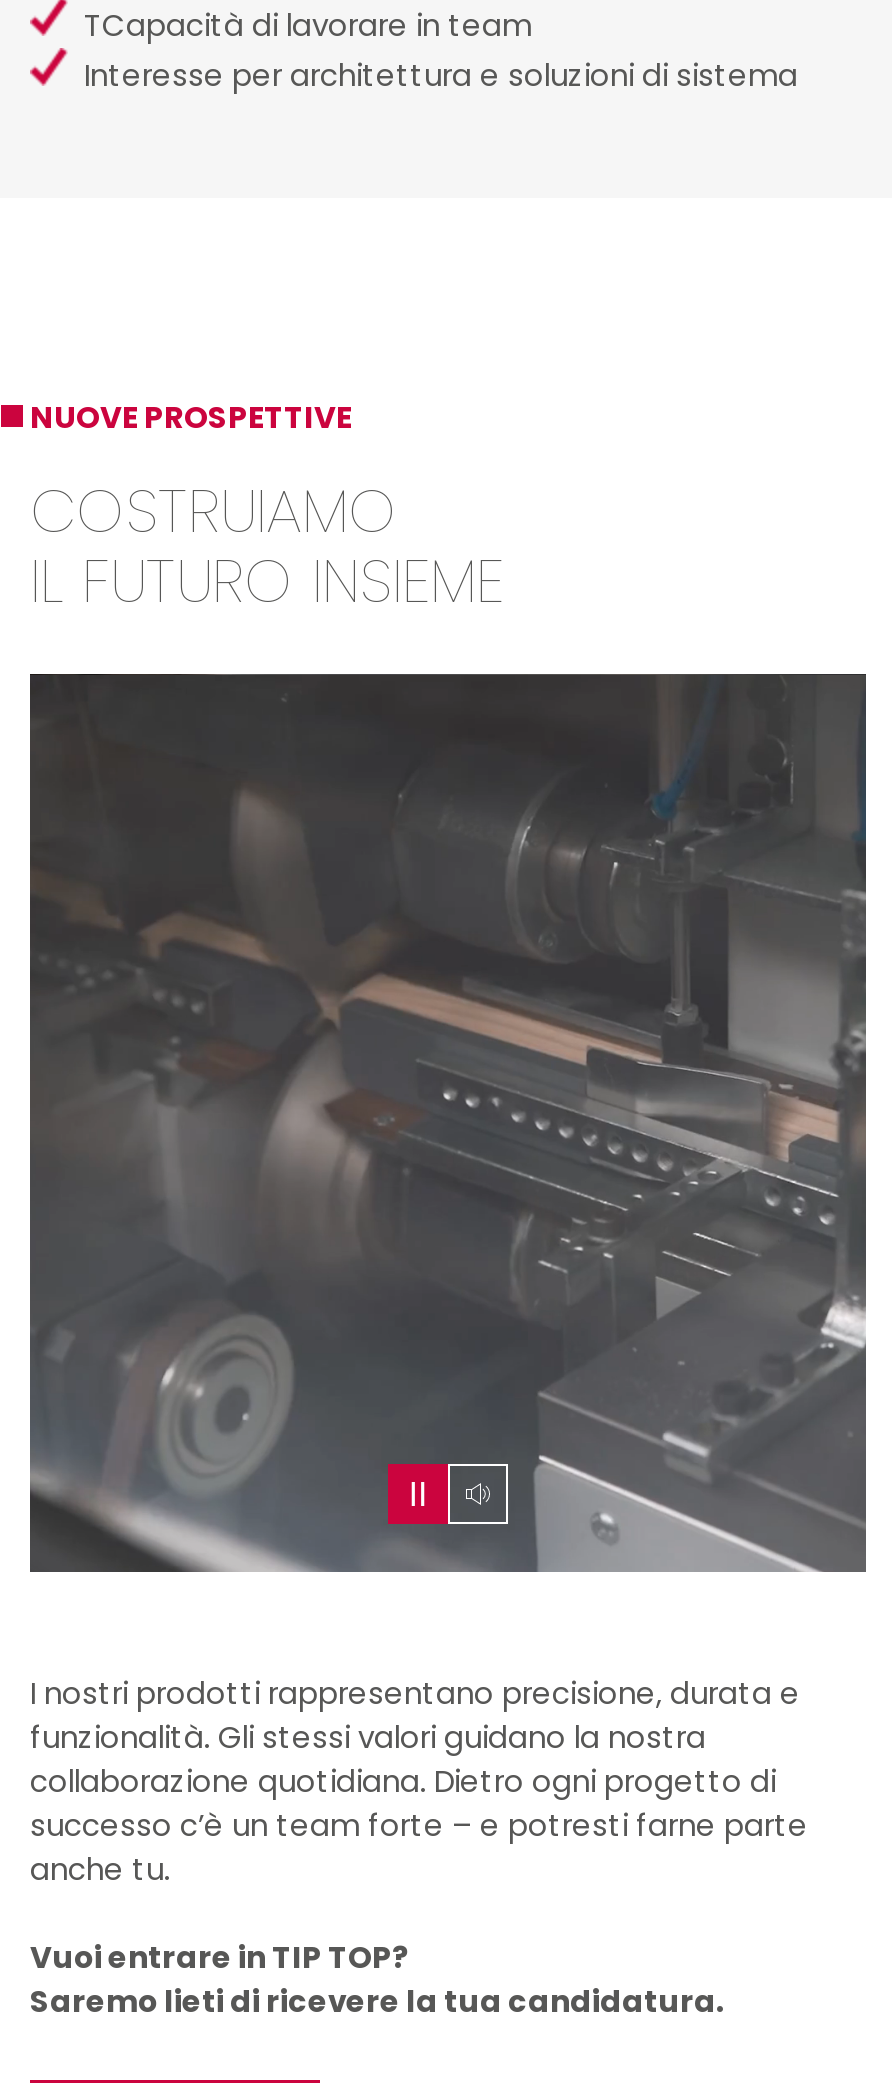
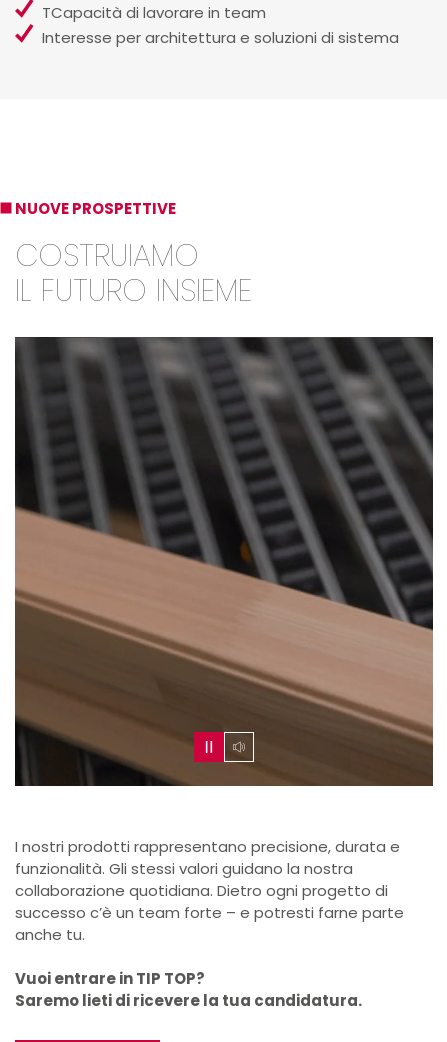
- [image]
+ [image]
